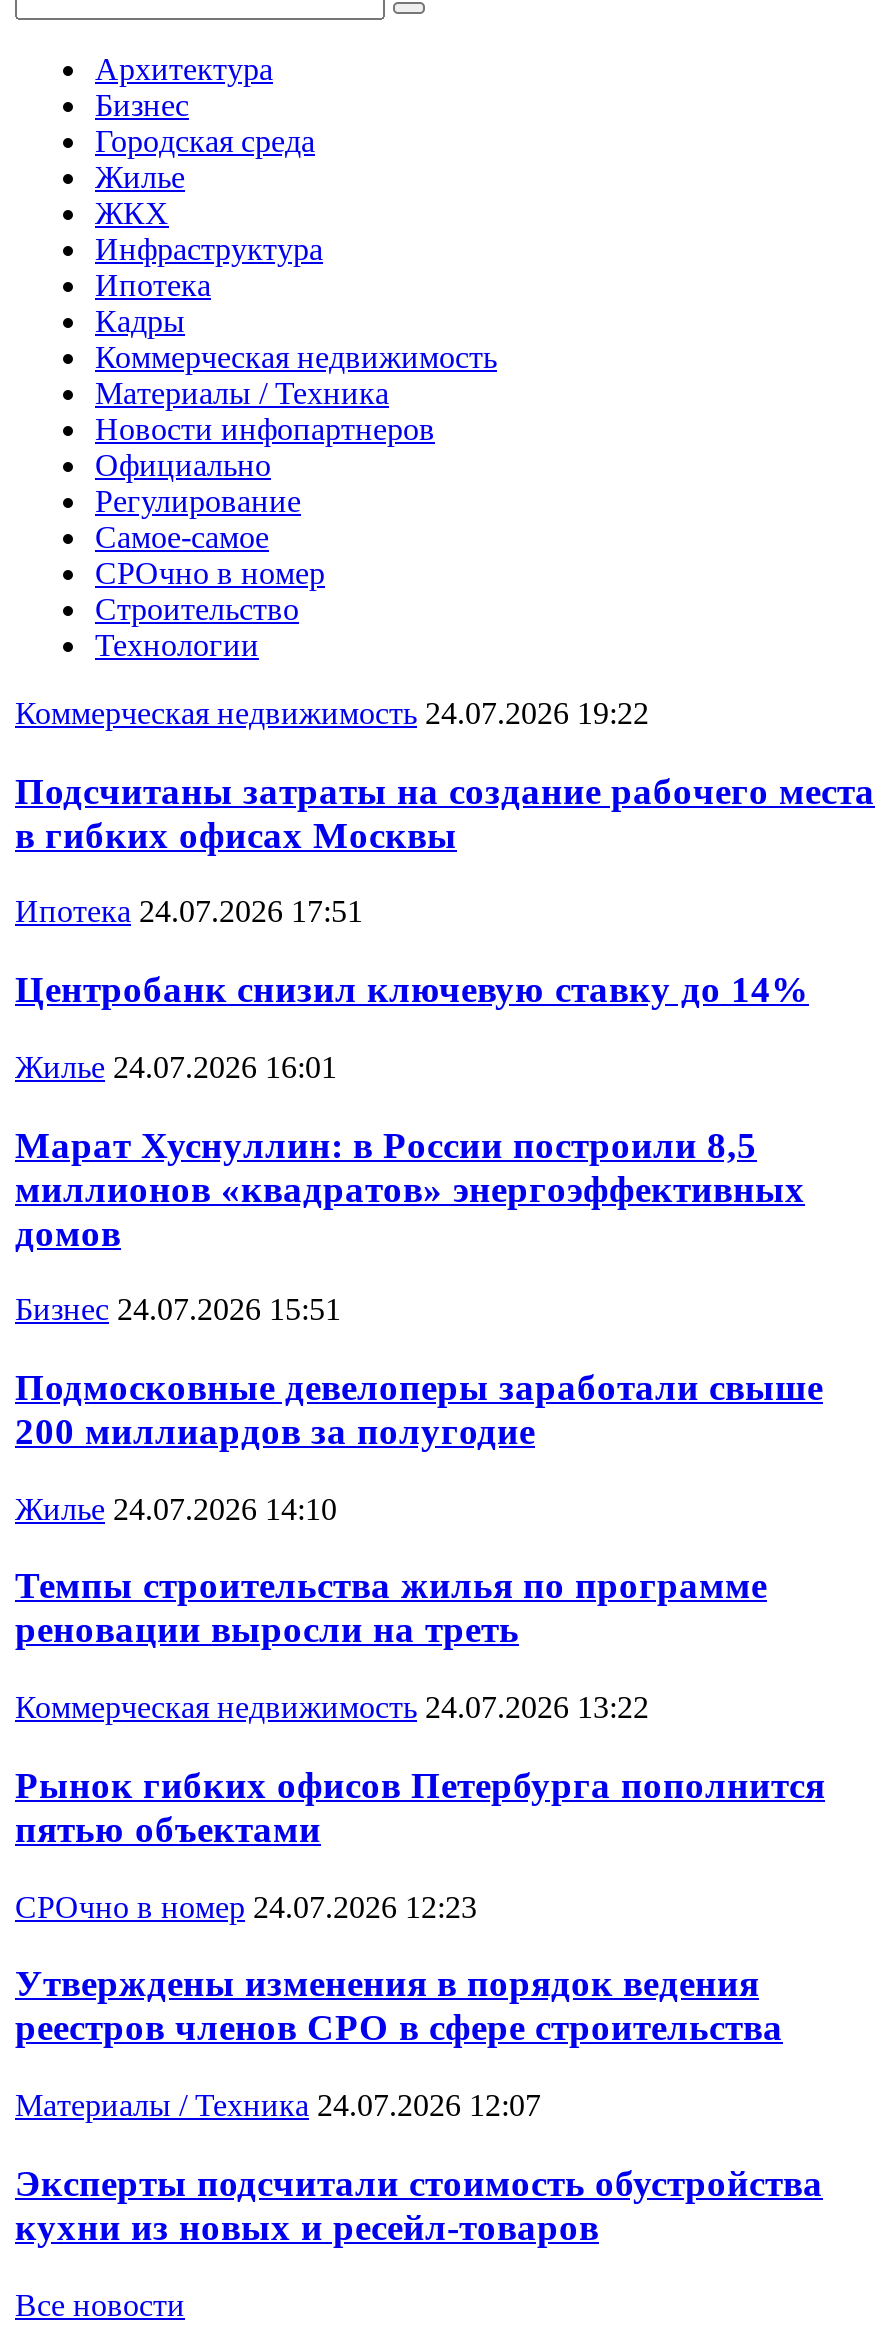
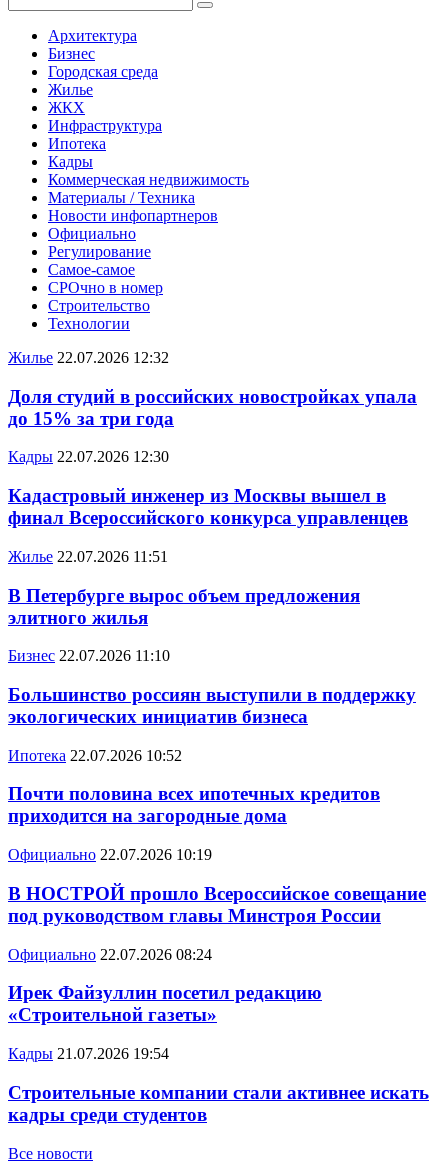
- Коммерческая недвижимость 24.07.2026 19:22
+ Жилье 22.07.2026 12:32

- Подсчитаны затраты на создание рабочего места
- в гибких офисах Москвы
+ Доля студий в российских новостройках упала
+ до 15% за три года

- Ипотека 24.07.2026 17:51
+ Кадры 22.07.2026 12:30

- Центробанк снизил ключевую ставку до 14%
+ Кадастровый инженер из Москвы вышел в
+ финал Всероссийского конкурса управленцев

- Жилье 24.07.2026 16:01
+ Жилье 22.07.2026 11:51

- Марат Хуснуллин: в России построили 8,5
- миллионов «квадратов» энергоэффективных
- домов
+ В Петербурге вырос объем предложения
+ элитного жилья

- Бизнес 24.07.2026 15:51
+ Бизнес 22.07.2026 11:10

- Подмосковные девелоперы заработали свыше
- 200 миллиардов за полугодие
+ Большинство россиян выступили в поддержку
+ экологических инициатив бизнеса

- Жилье 24.07.2026 14:10
+ Ипотека 22.07.2026 10:52

- Темпы строительства жилья по программе
- реновации выросли на треть
+ Почти половина всех ипотечных кредитов
+ приходится на загородные дома

- Коммерческая недвижимость 24.07.2026 13:22
+ Официально 22.07.2026 10:19

- Рынок гибких офисов Петербурга пополнится
- пятью объектами
+ В НОСТРОЙ прошло Всероссийское совещание
+ под руководством главы Минстроя России

- СРОчно в номер 24.07.2026 12:23
+ Официально 22.07.2026 08:24

- Утверждены изменения в порядок ведения
- реестров членов СРО в сфере строительства
+ Ирек Файзуллин посетил редакцию
+ «Строительной газеты»

- Материалы / Техника 24.07.2026 12:07
+ Кадры 21.07.2026 19:54

- Эксперты подсчитали стоимость обустройства
- кухни из новых и ресейл-товаров
+ Строительные компании стали активнее искать
+ кадры среди студентов
